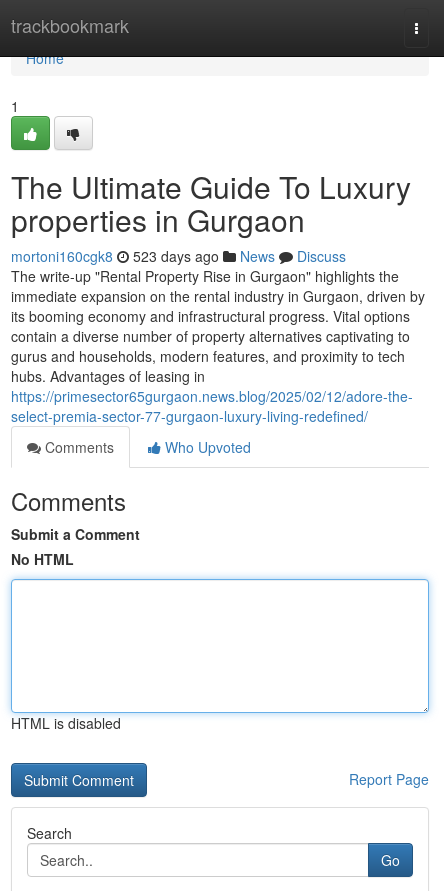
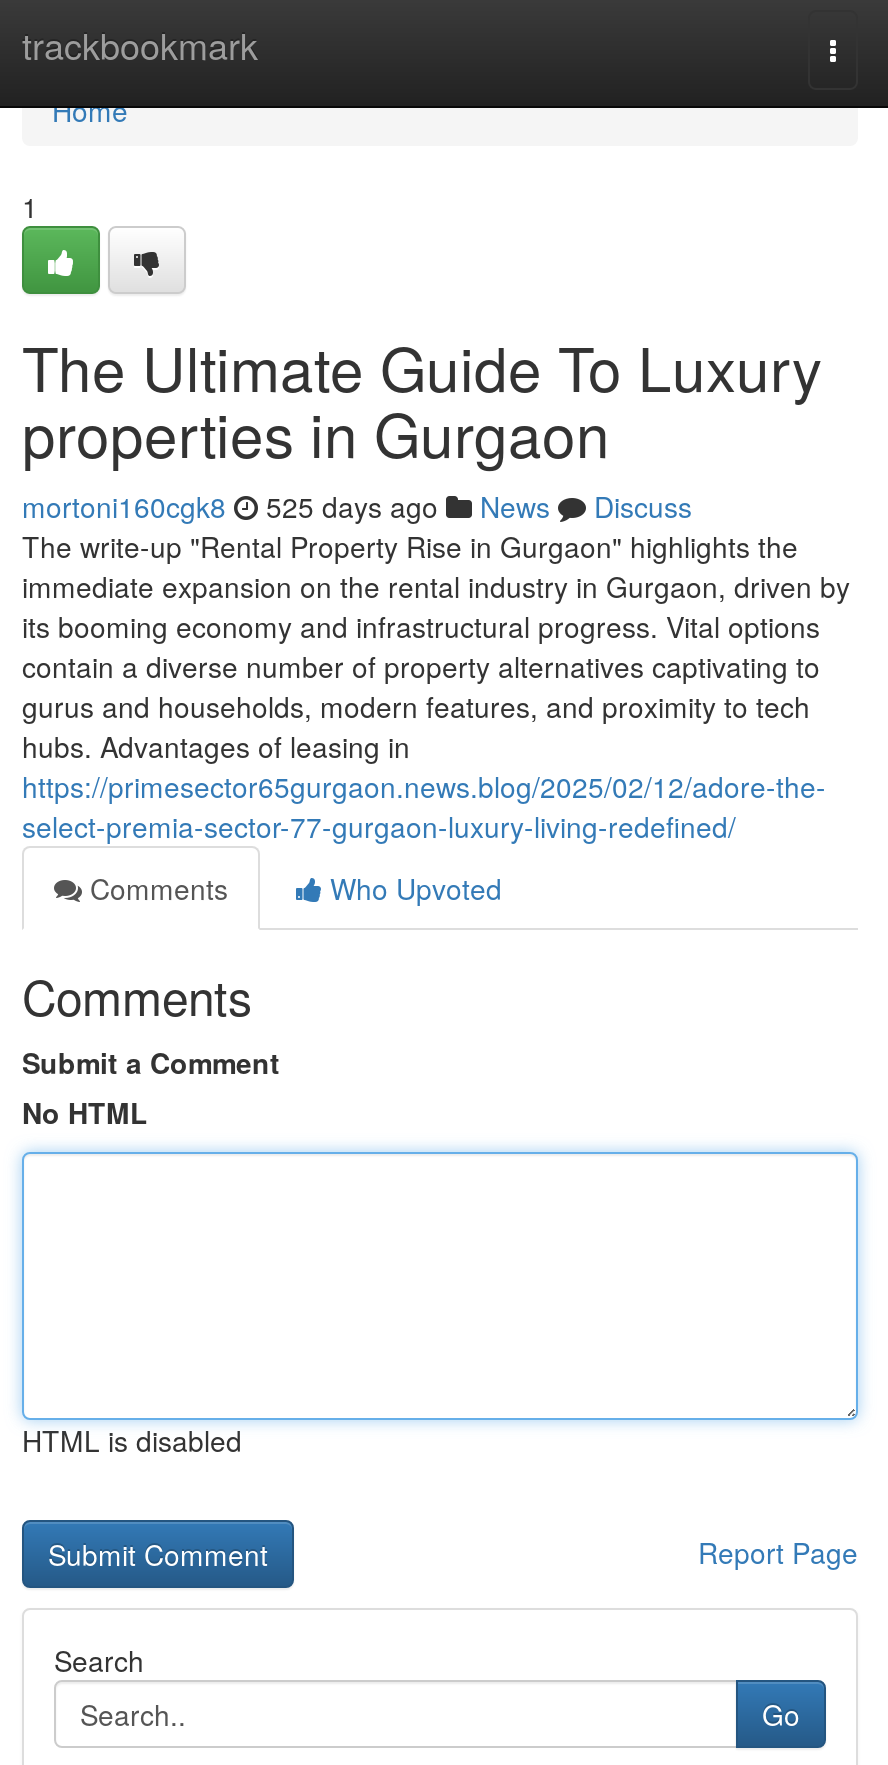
- mortoni160cgk8 523 days ago News Discuss
+ mortoni160cgk8 525 days ago News Discuss
